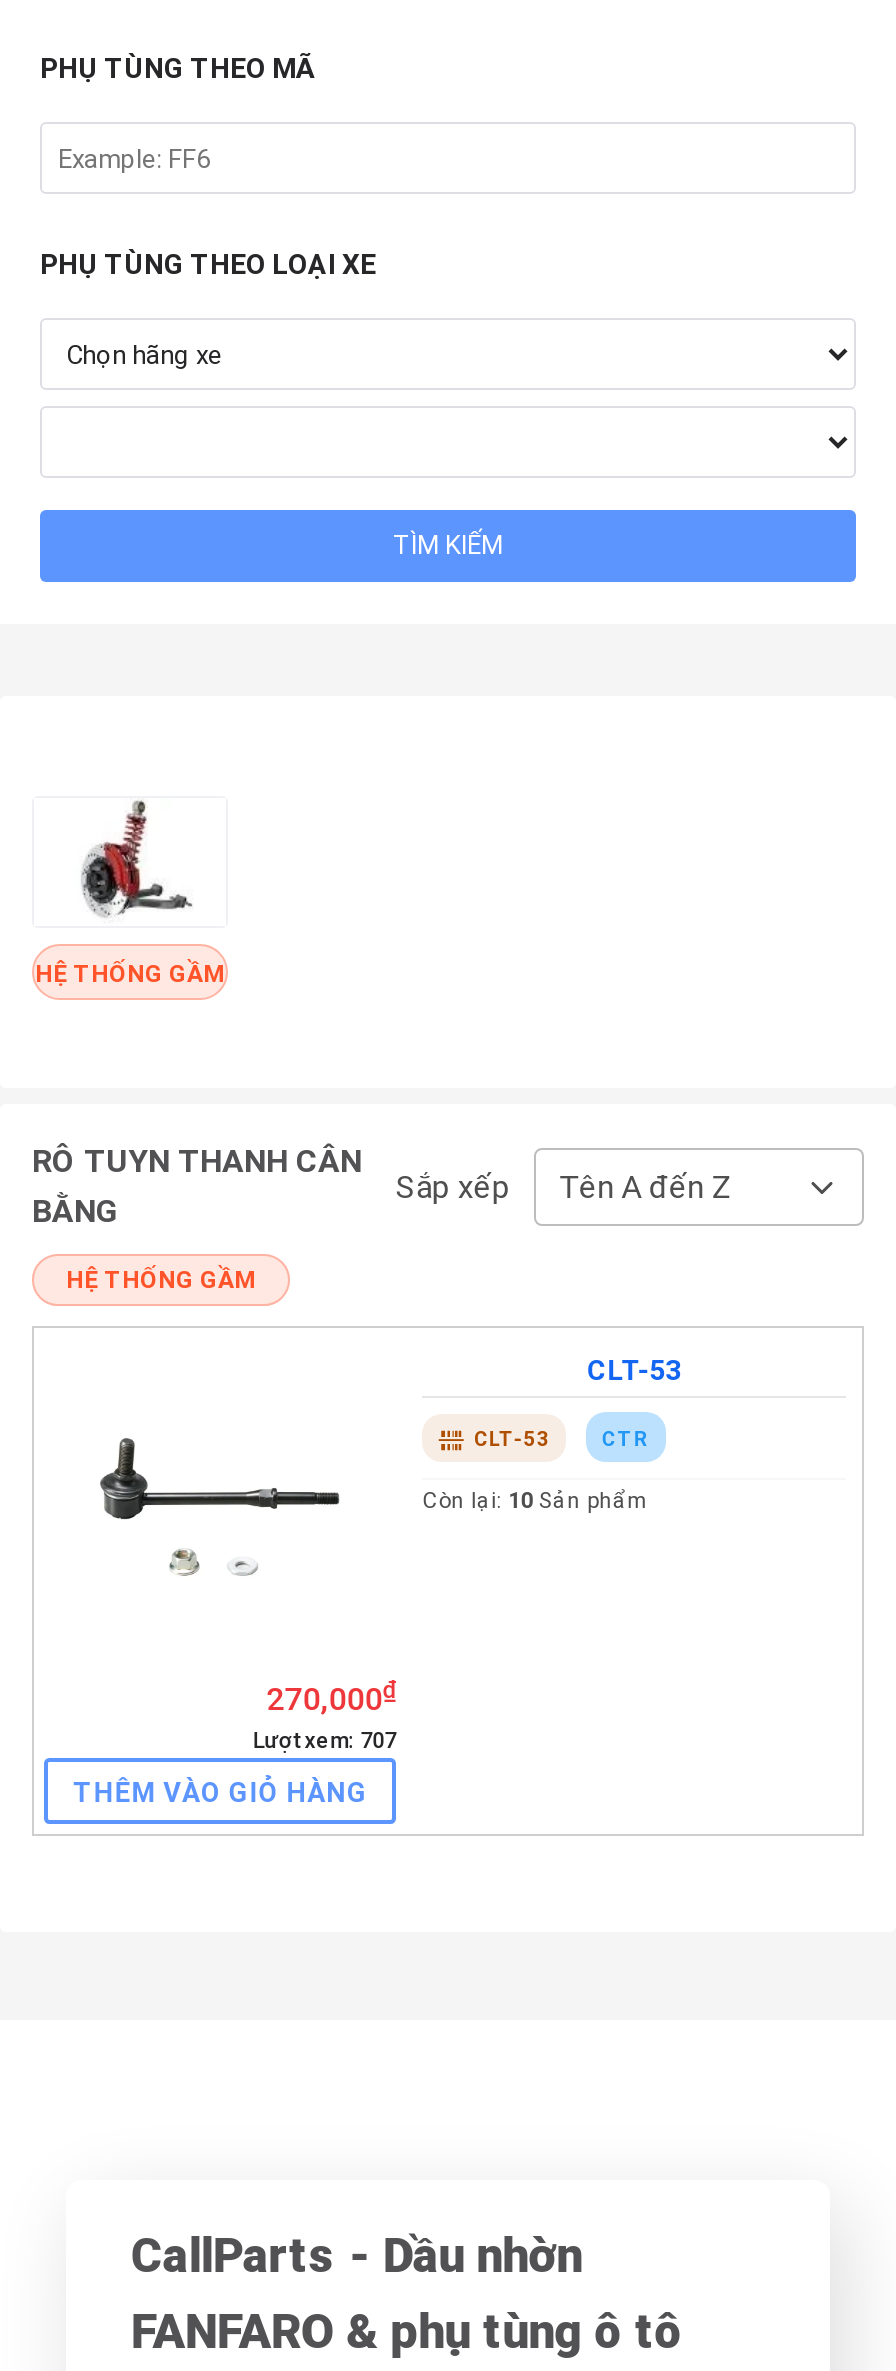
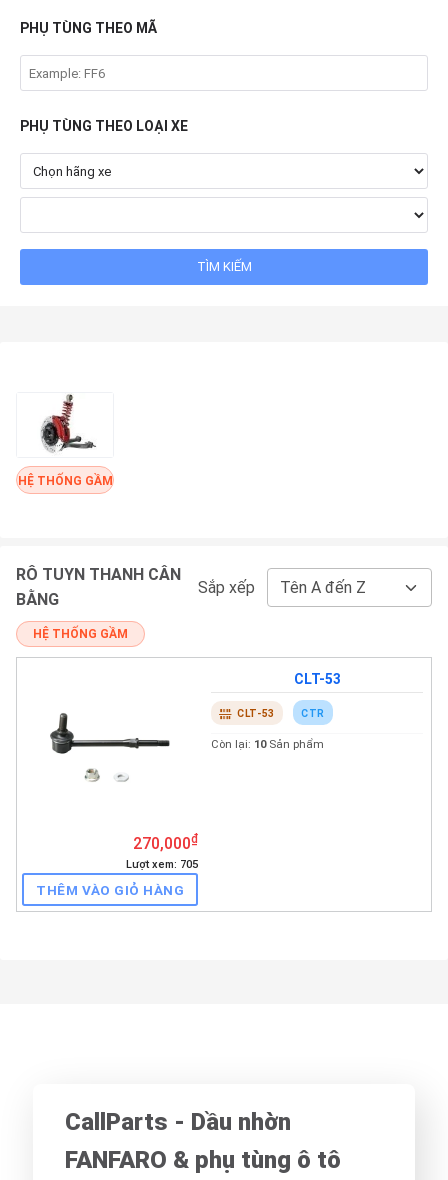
- Lượt xem: 707
+ Lượt xem: 705
